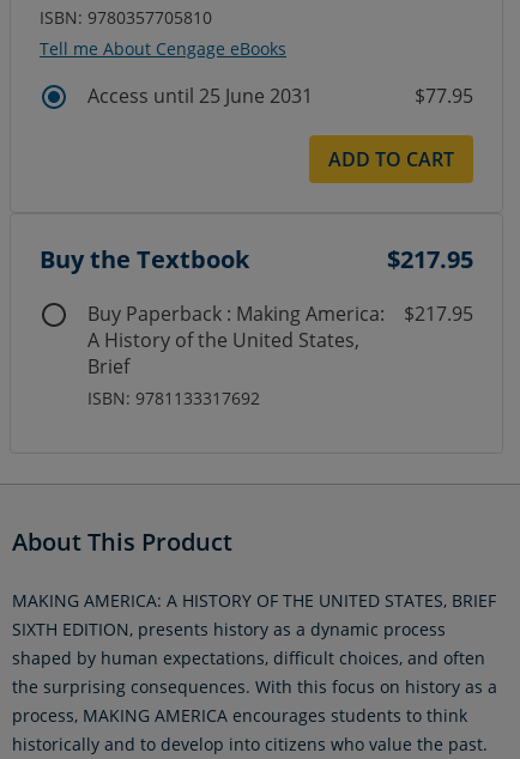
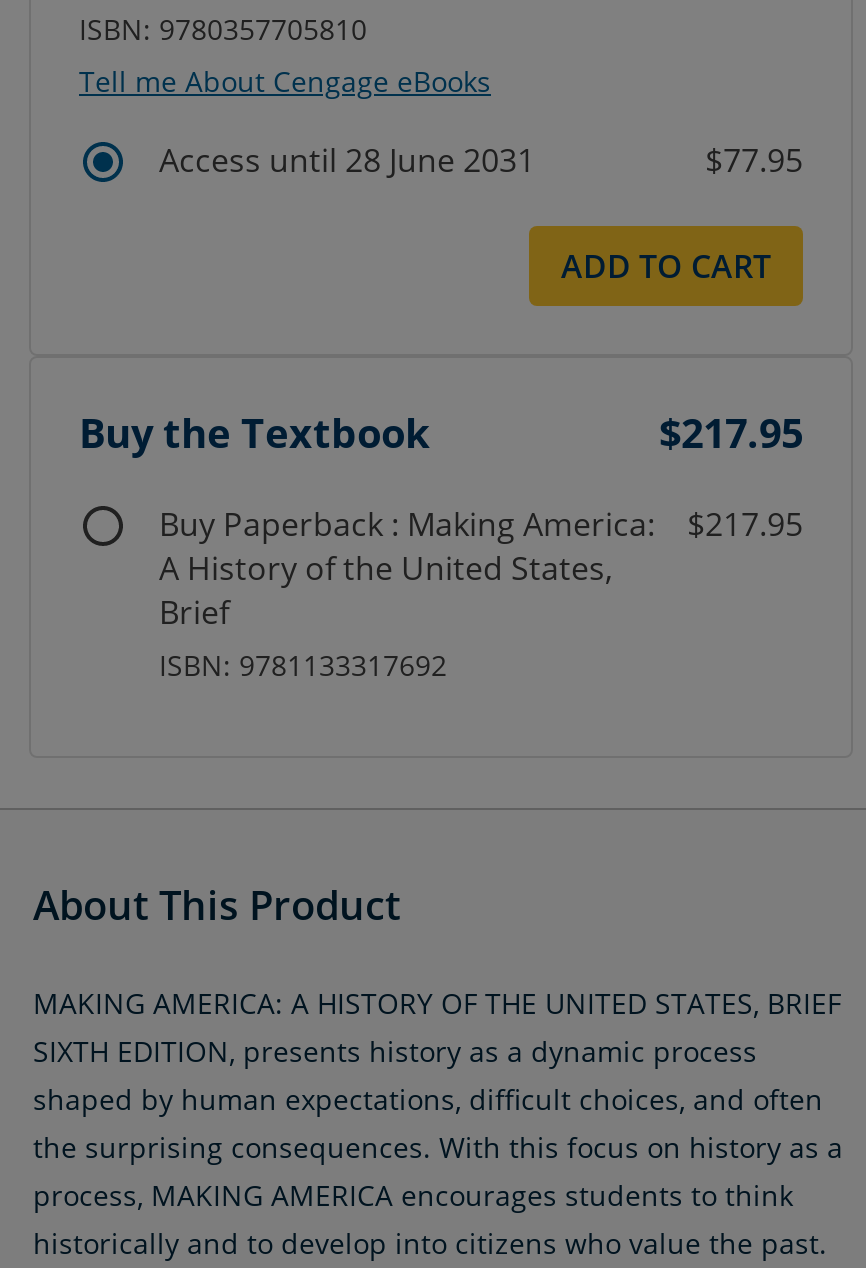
- Access until 25 June 2031
+ Access until 28 June 2031
